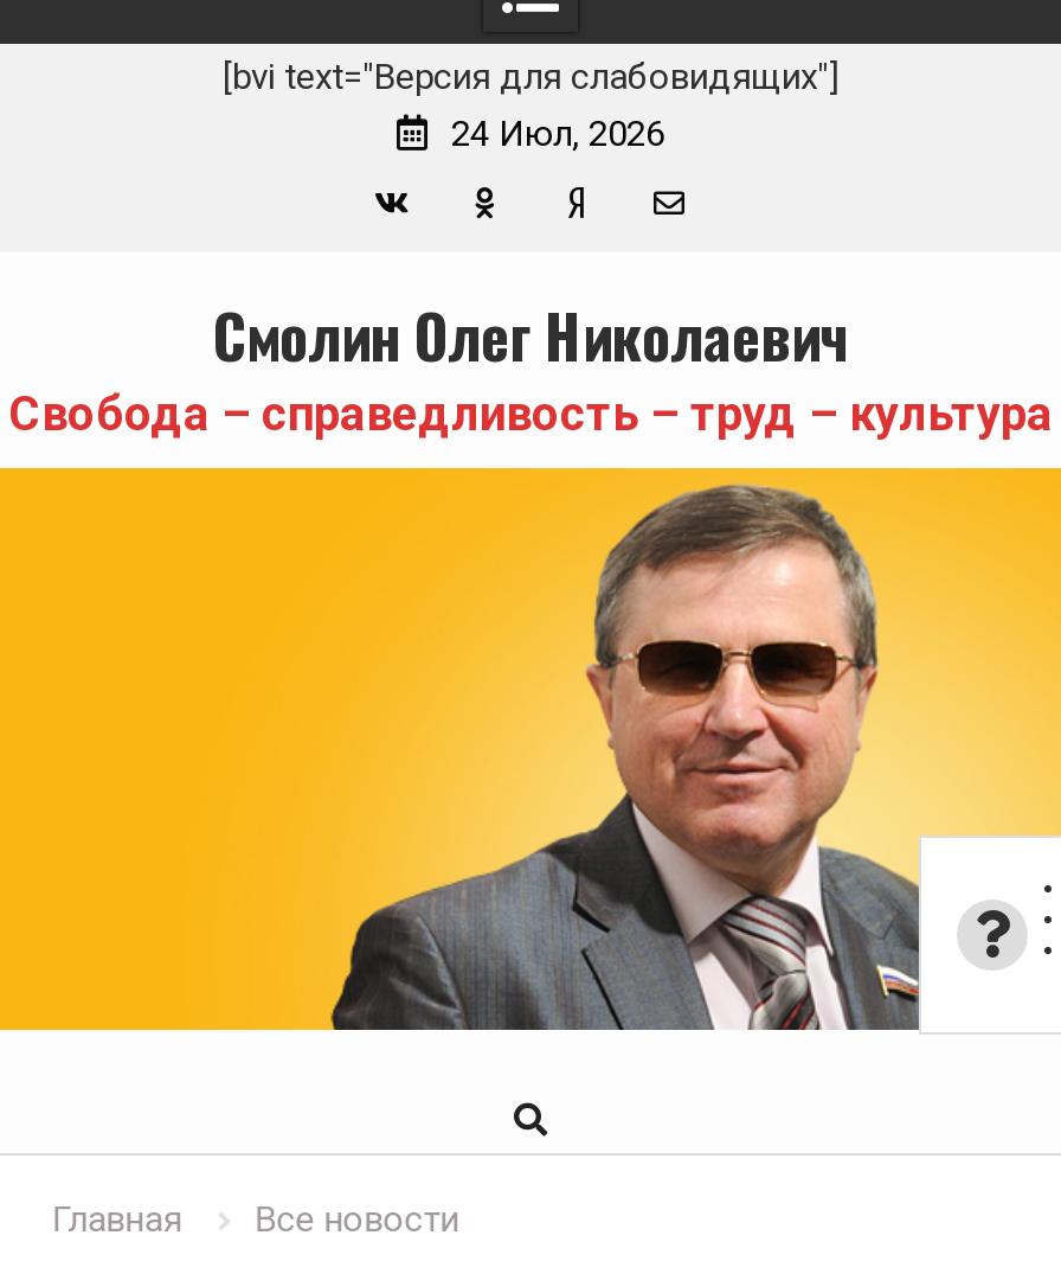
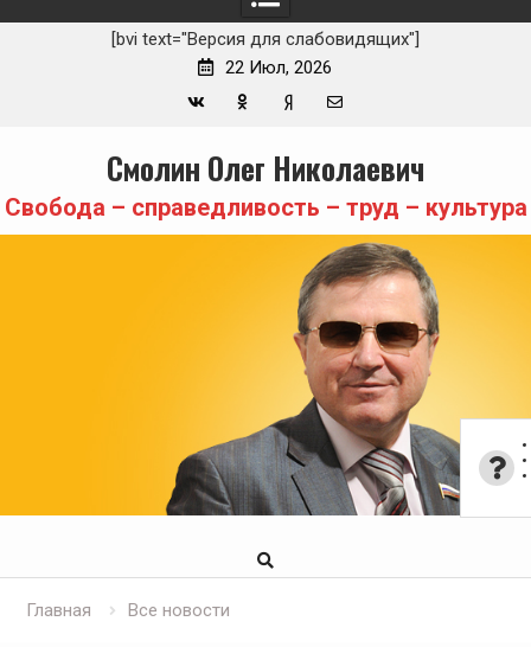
- 24 Июл, 2026
+ 22 Июл, 2026
